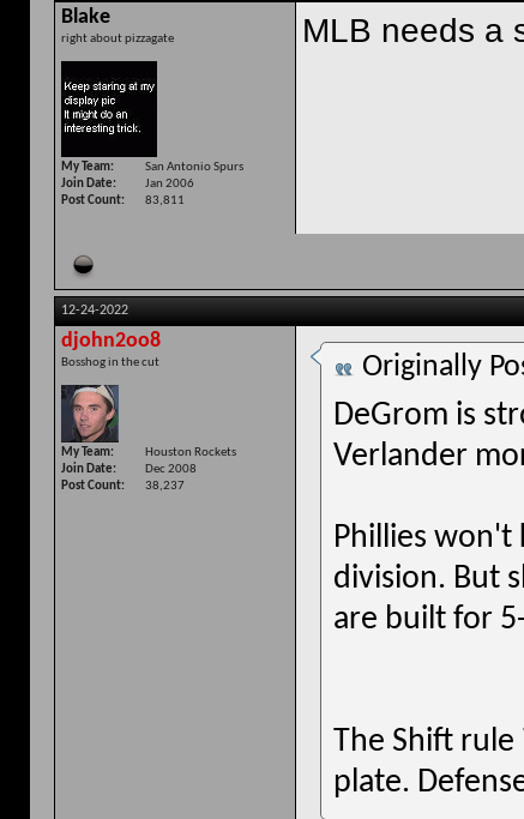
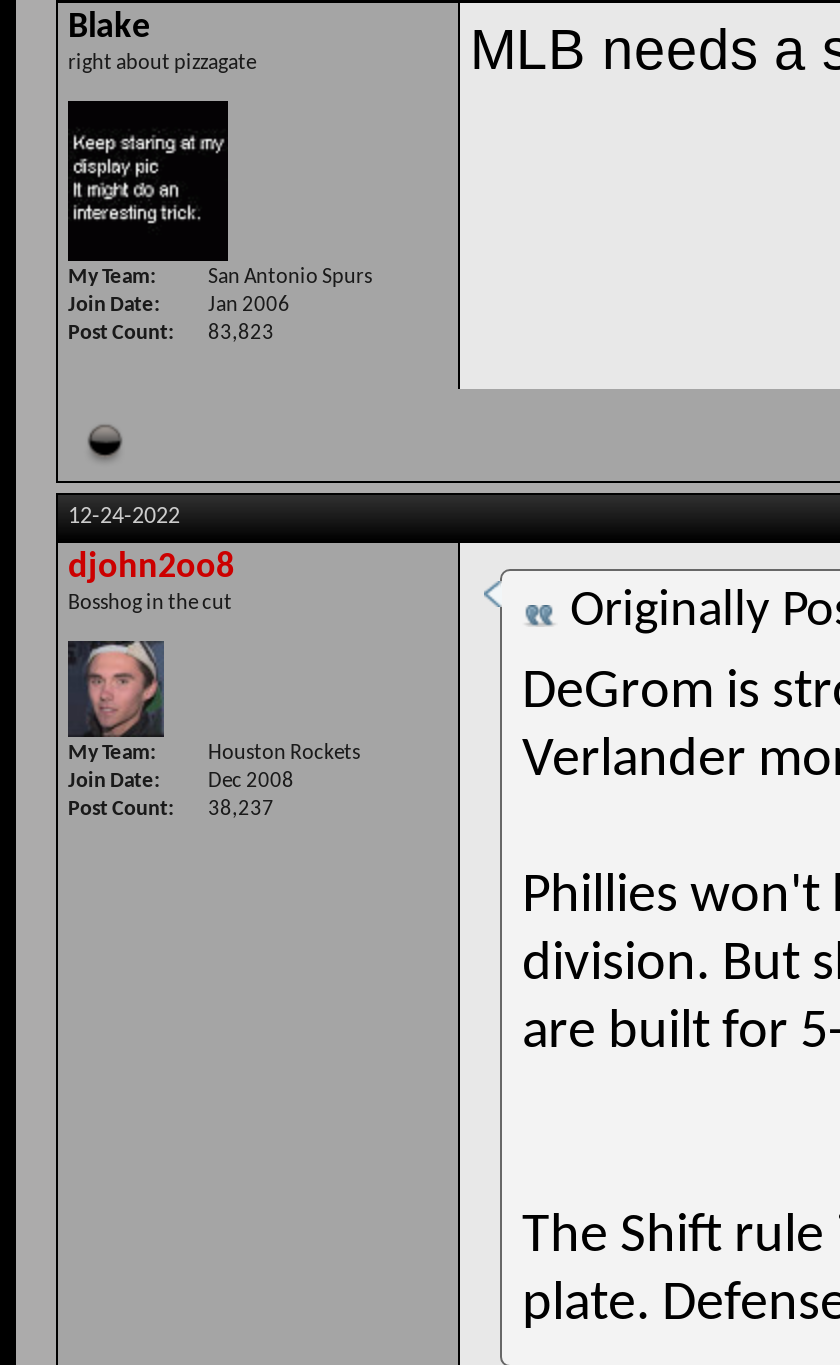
- Post Count 83,811
+ Post Count 83,823
